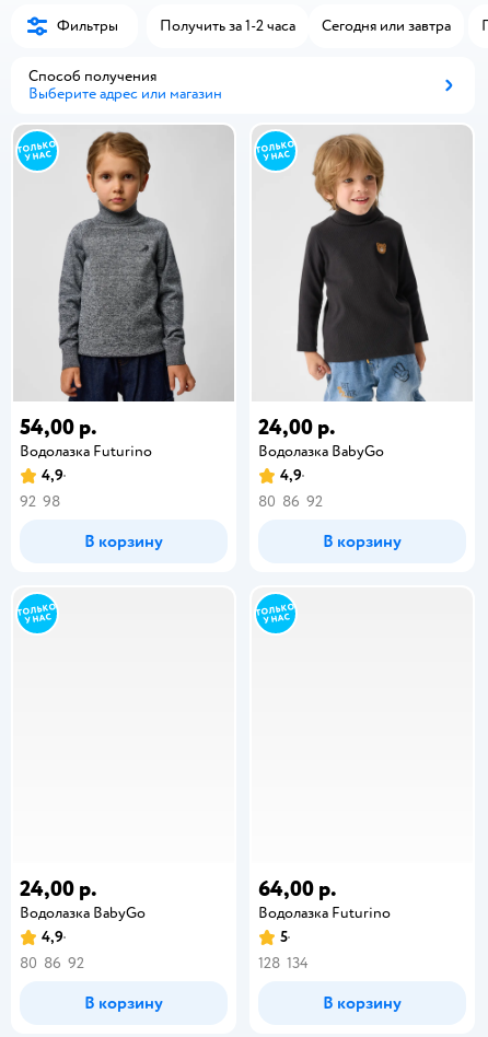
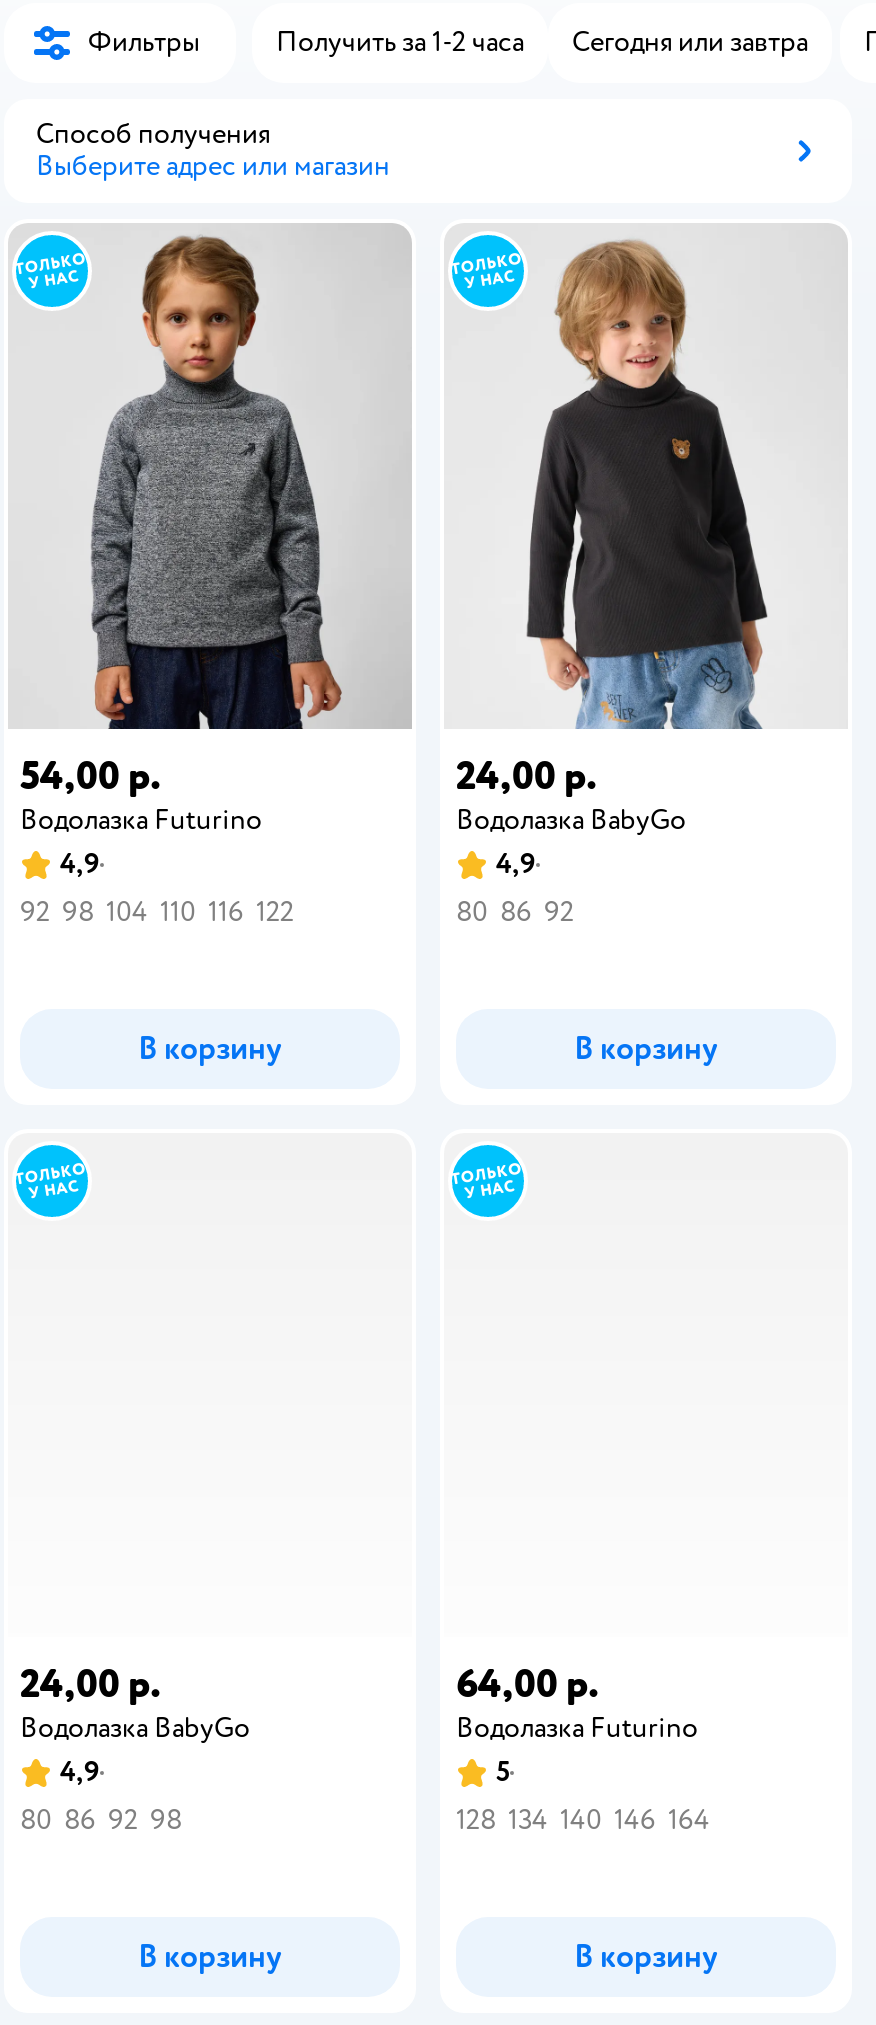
- 92 98
+ 92 98 104 110 116 122

- 80 86 92
+ 80 86 92 98

- 128 134
+ 128 134 140 146 164
